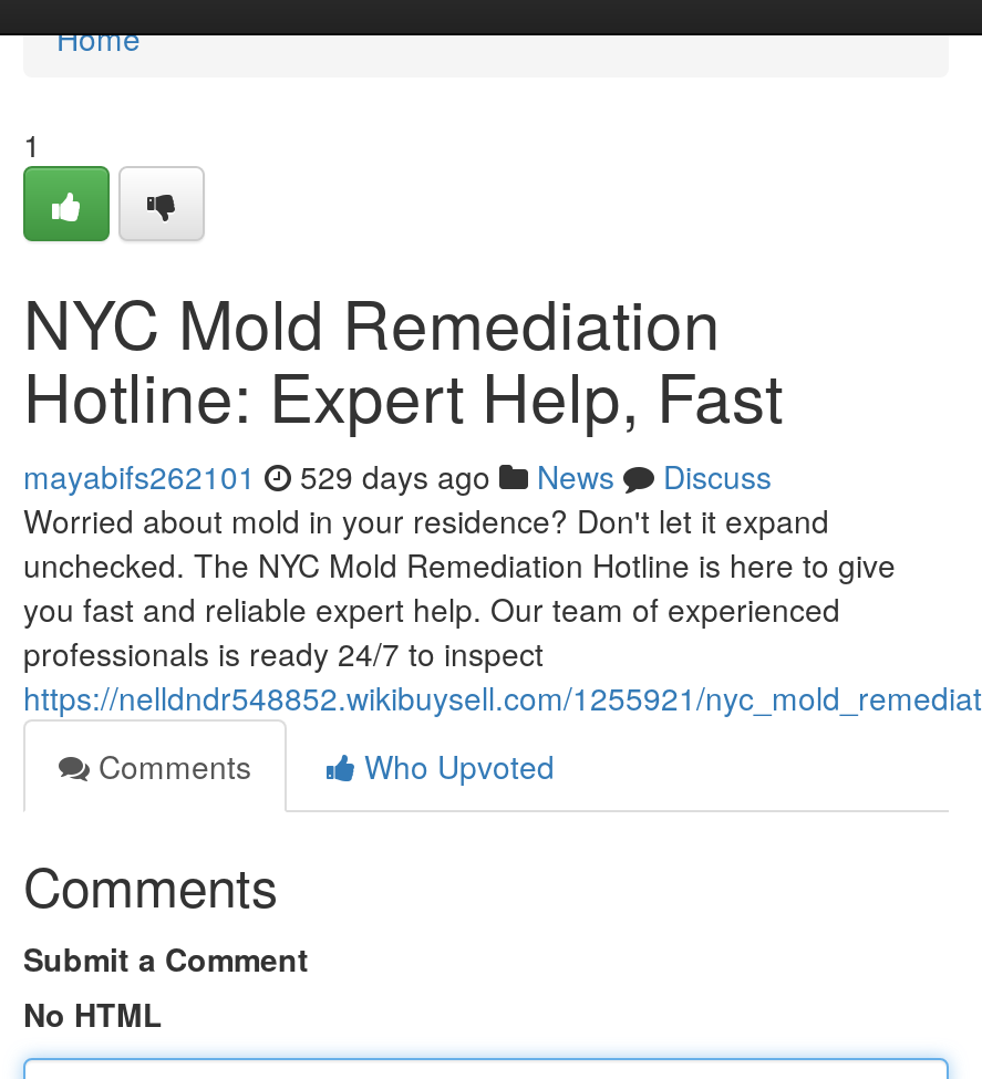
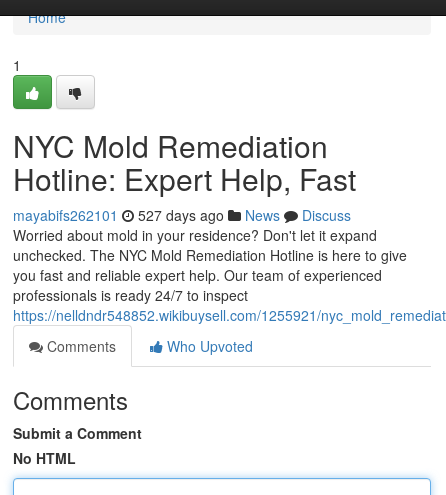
- mayabifs262101 529 days ago News Discuss
+ mayabifs262101 527 days ago News Discuss
